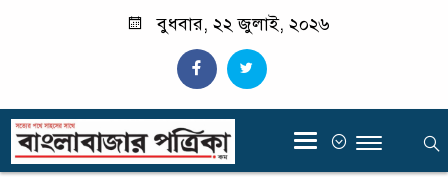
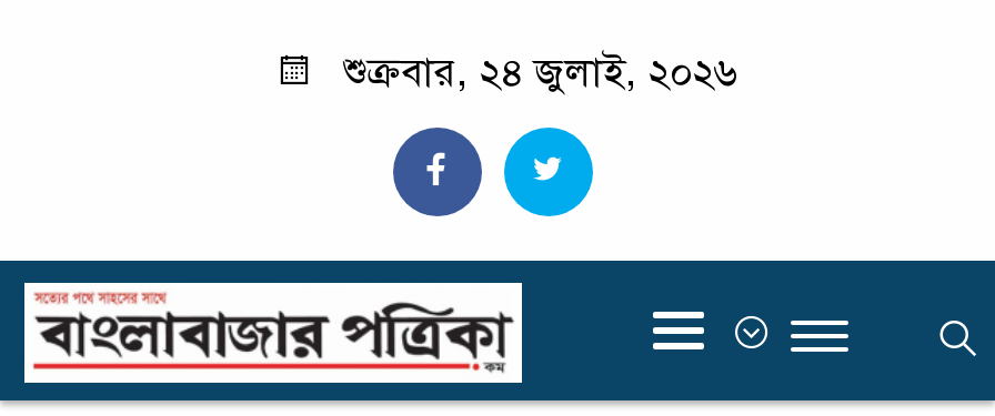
- বুধবার, ২২ জুলাই, ২০২৬
+ শুক্রবার, ২৪ জুলাই, ২০২৬
